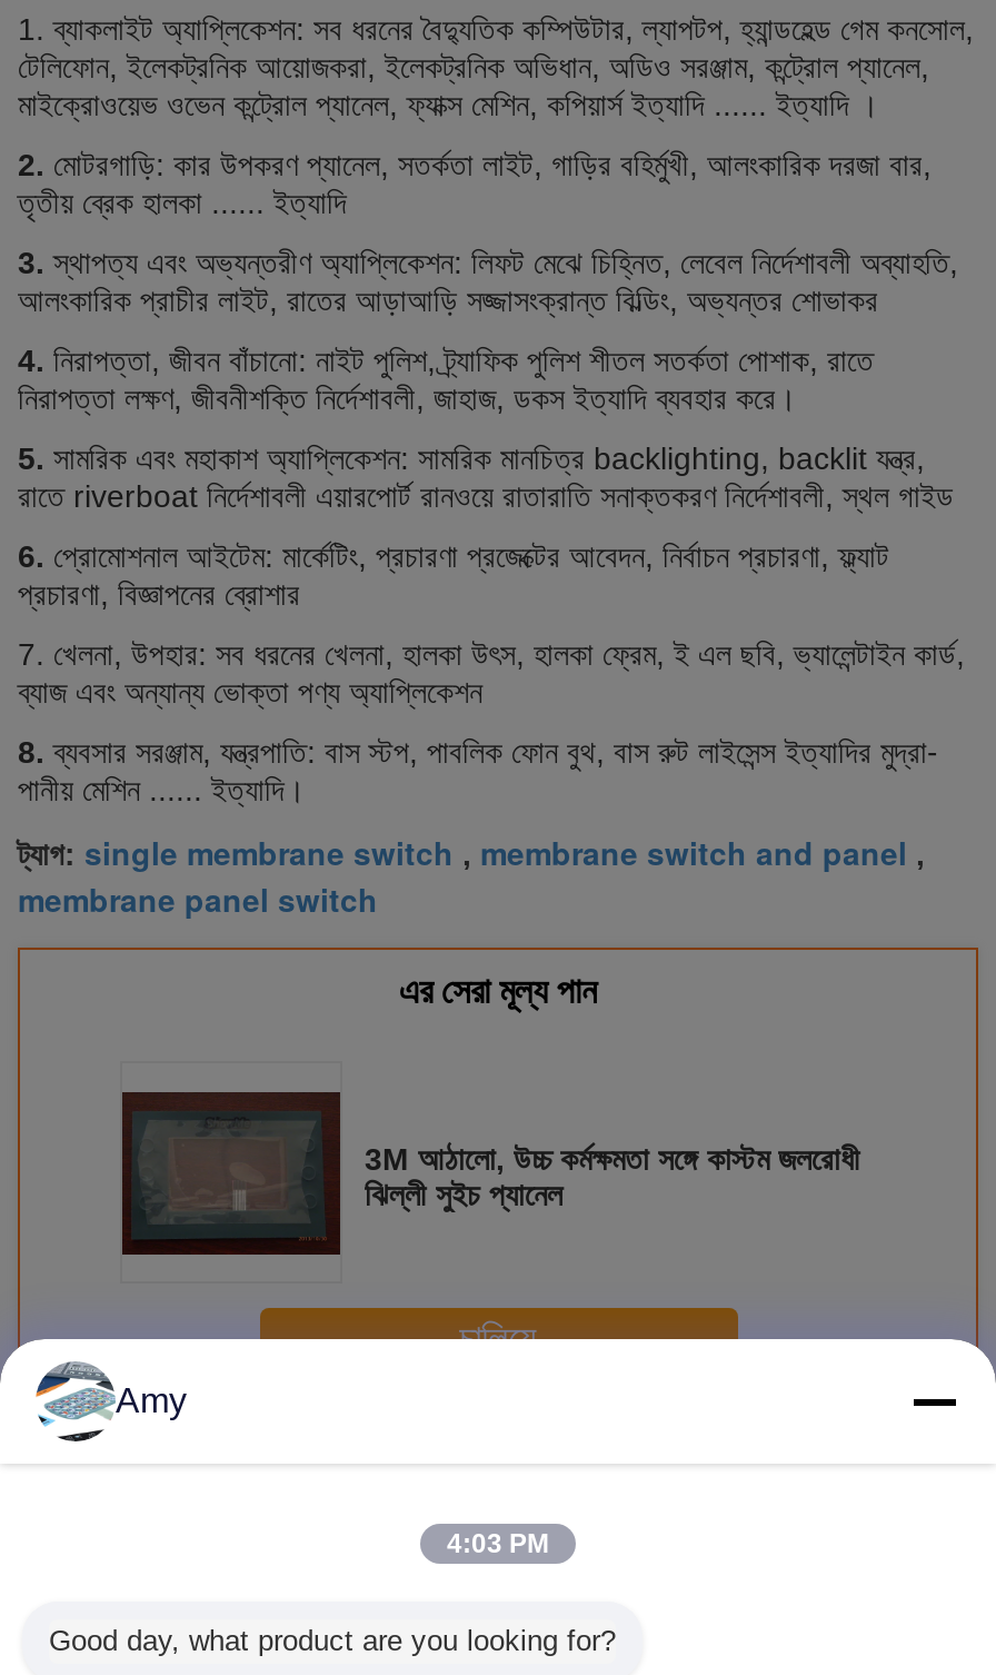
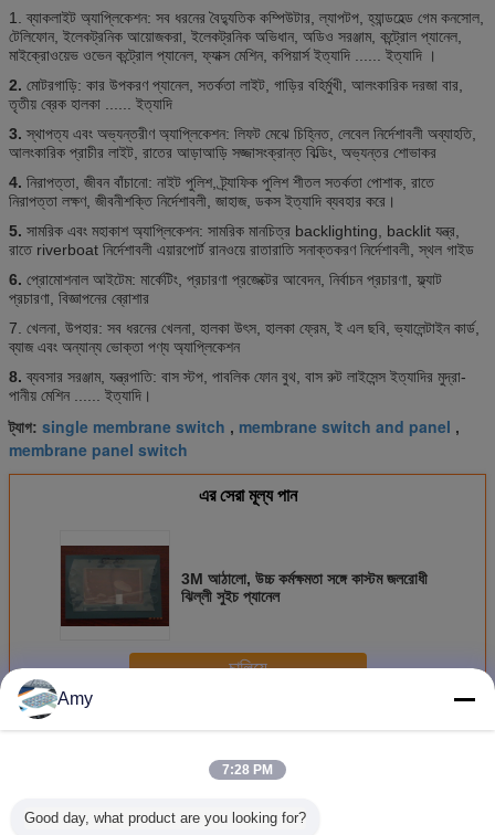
- 4:03 PM
+ 7:28 PM
